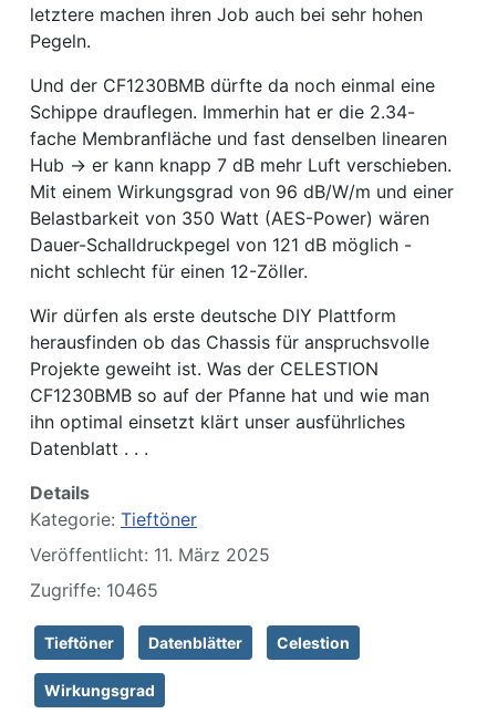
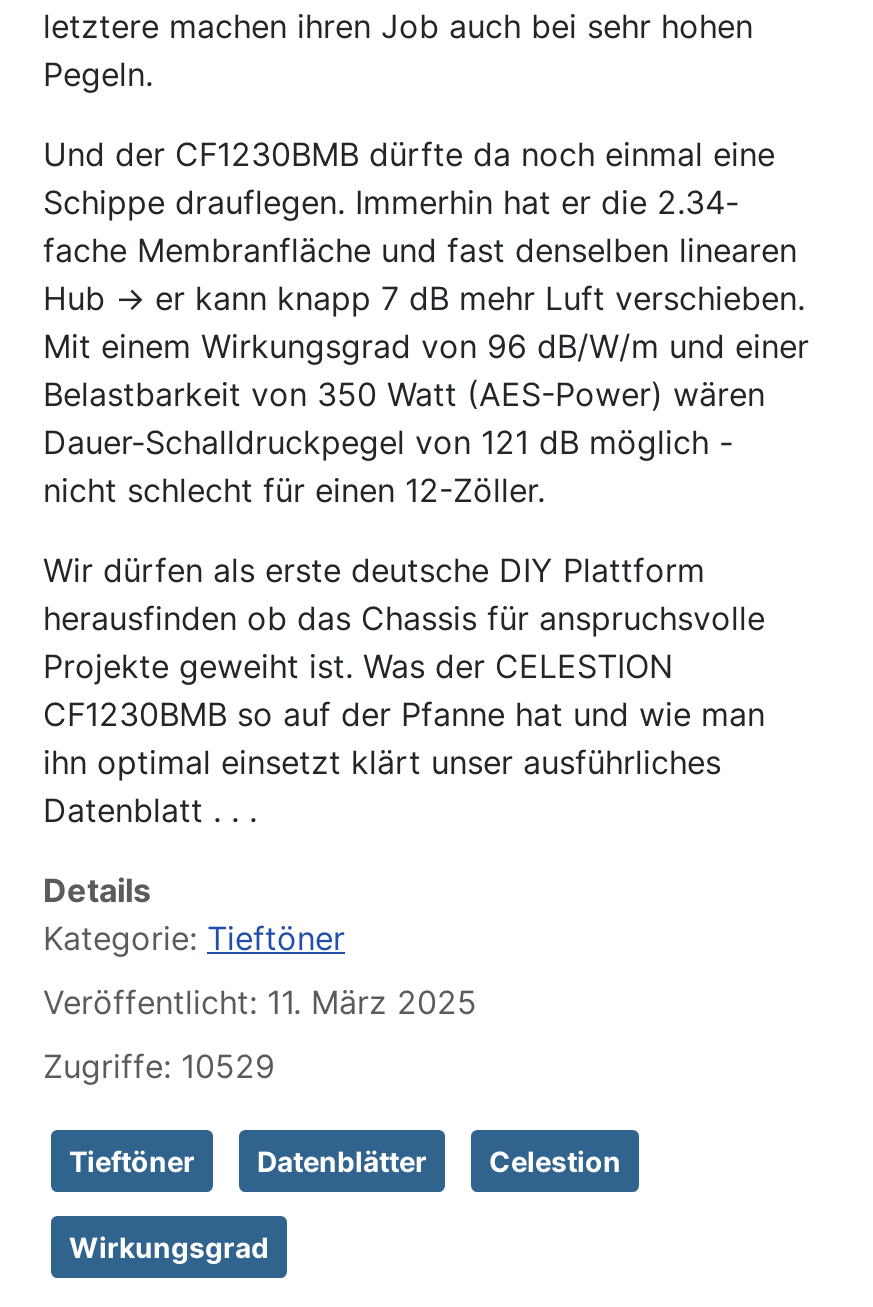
- Zugriffe: 10465
+ Zugriffe: 10529
